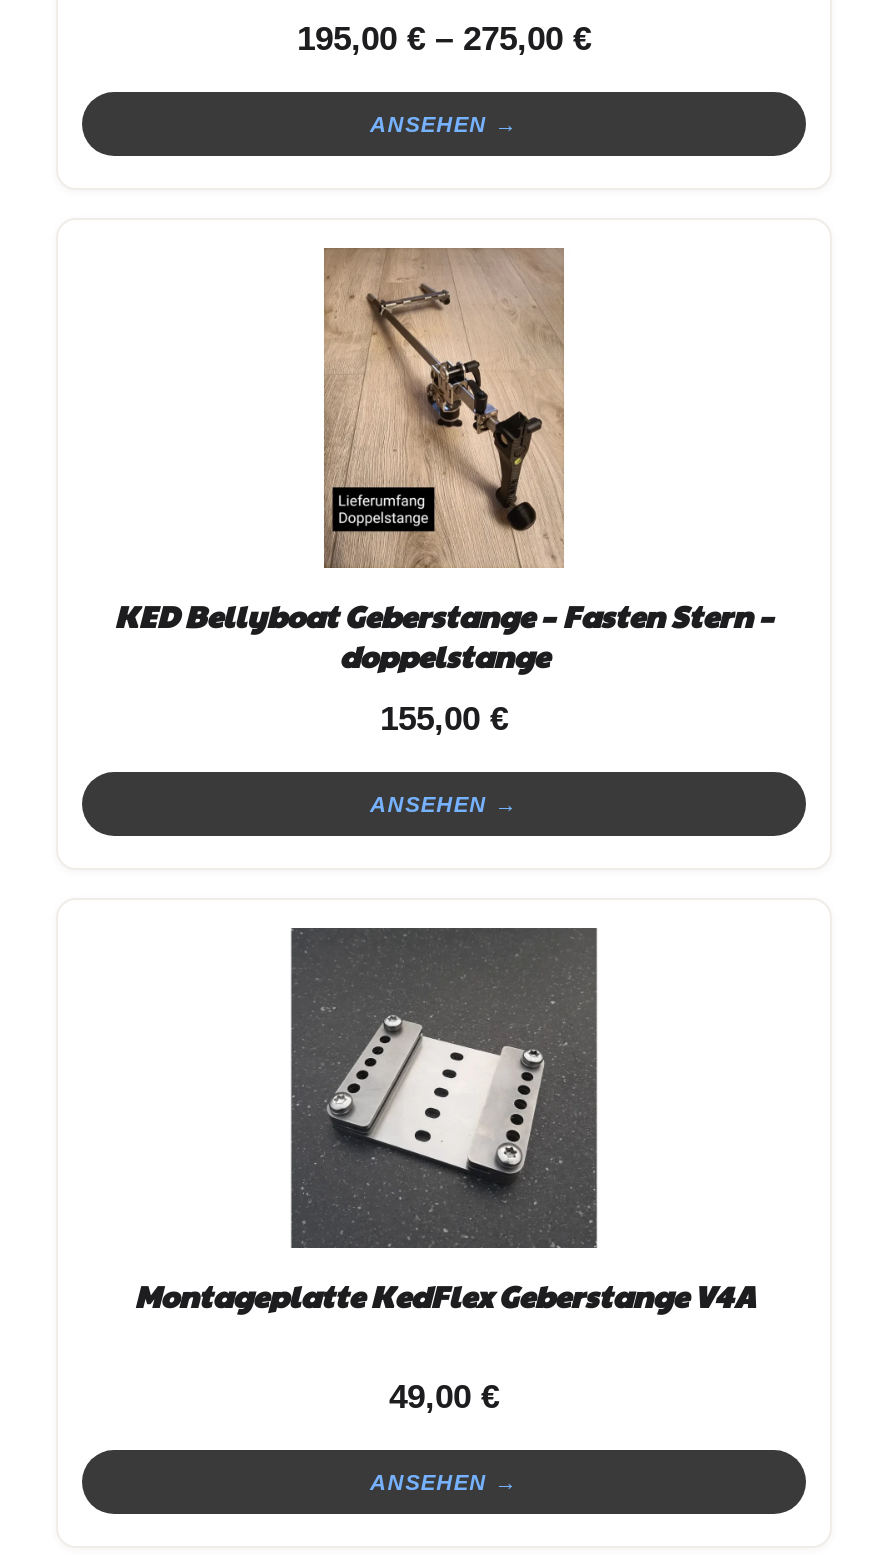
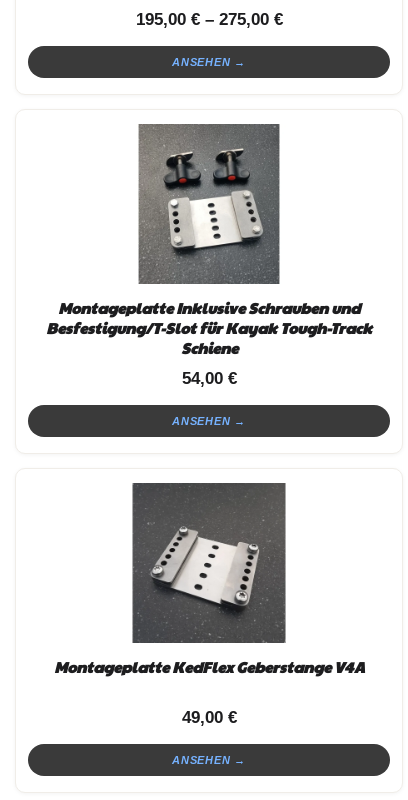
- [image]
- KED Bellyboat Geberstange – Fasten Stern –
- doppelstange
+ [image]
+ Montageplatte Inklusive Schrauben und
+ Besfestigung/T-Slot für Kayak Tough-Track
+ Schiene

- 155,00 €
+ 54,00 €
